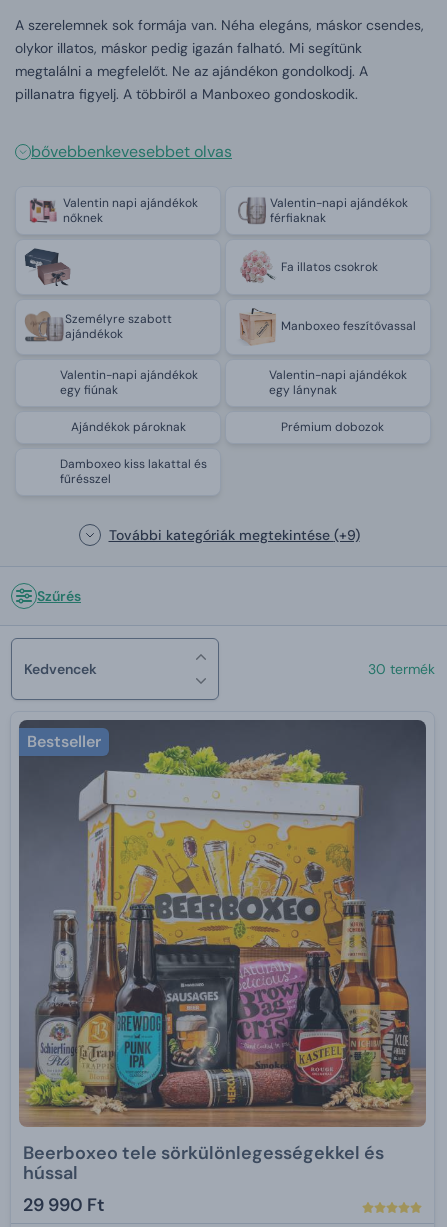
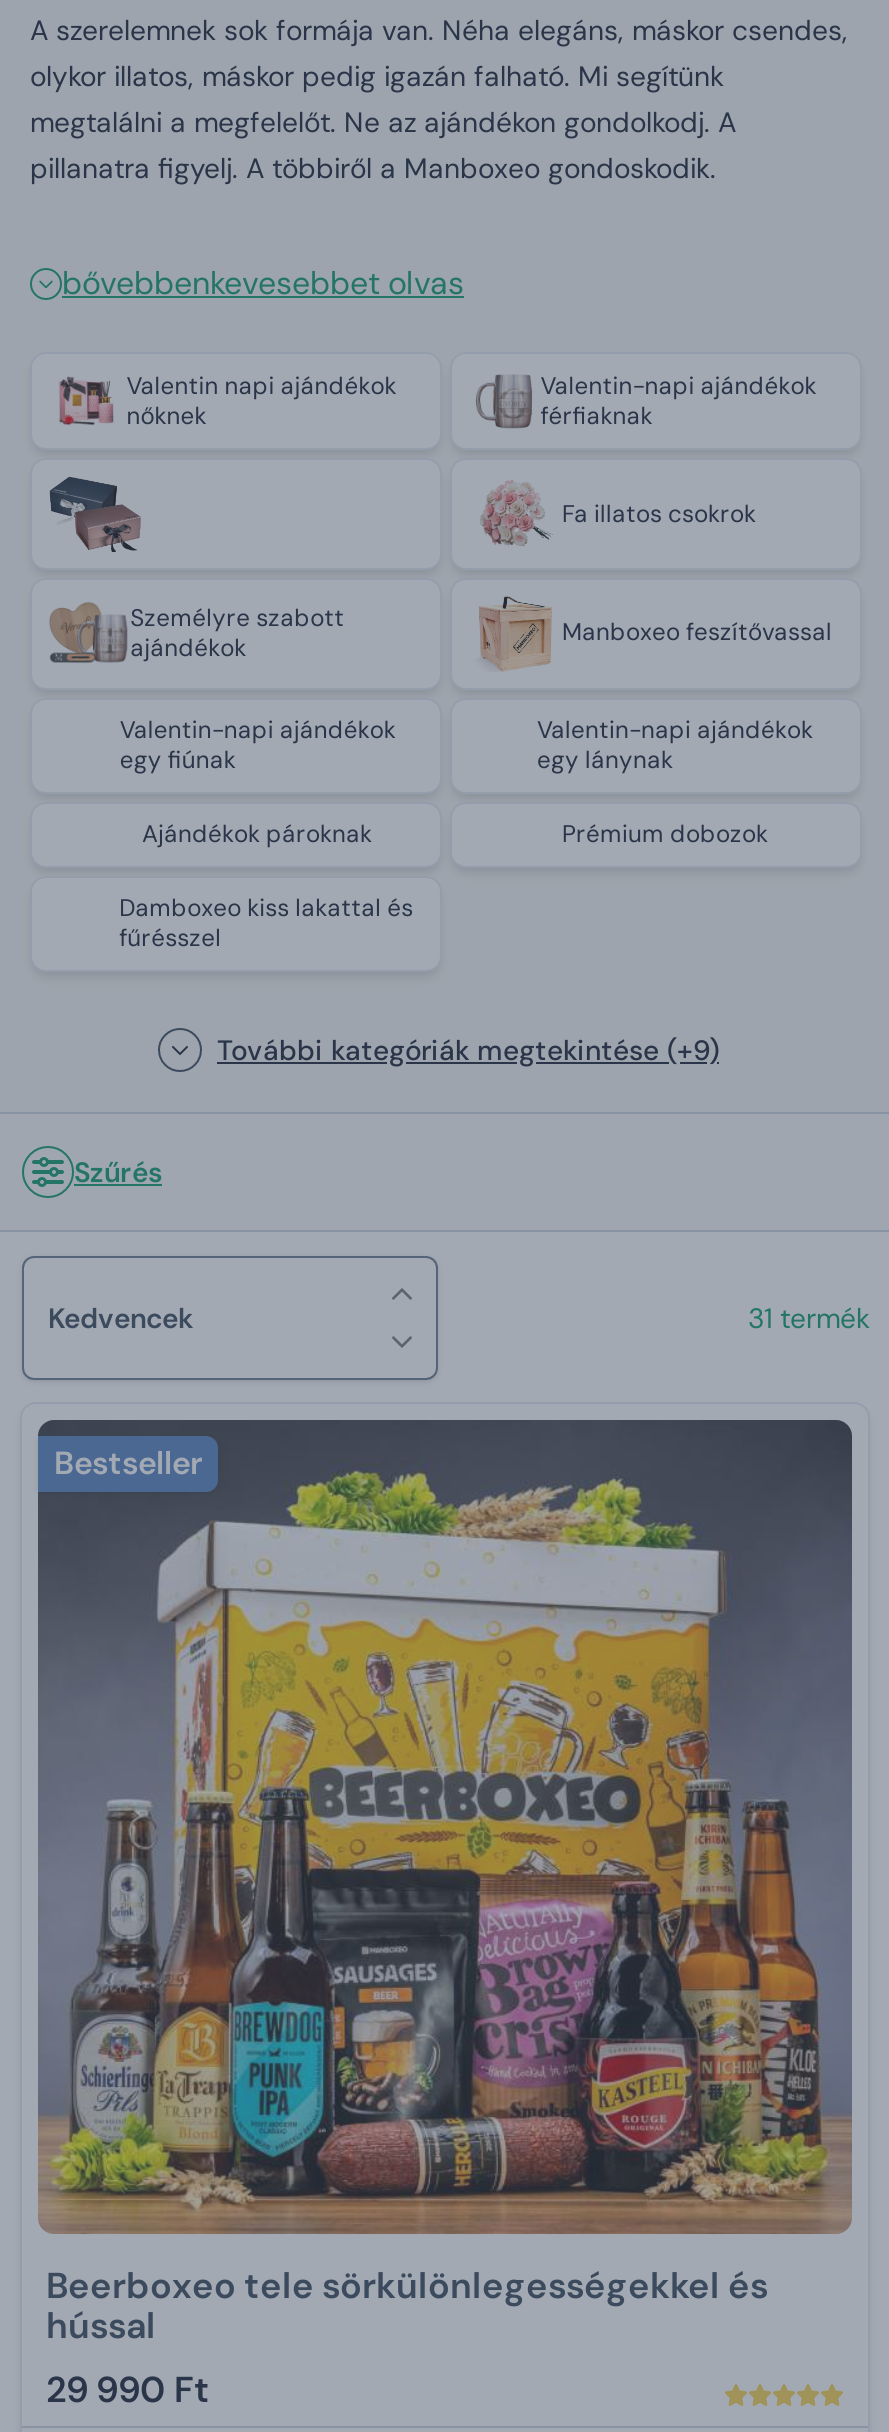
- 30 termék
+ 31 termék
